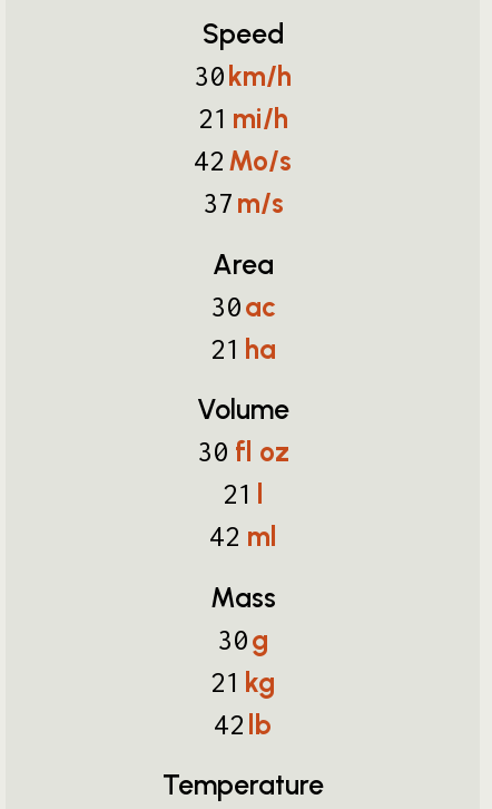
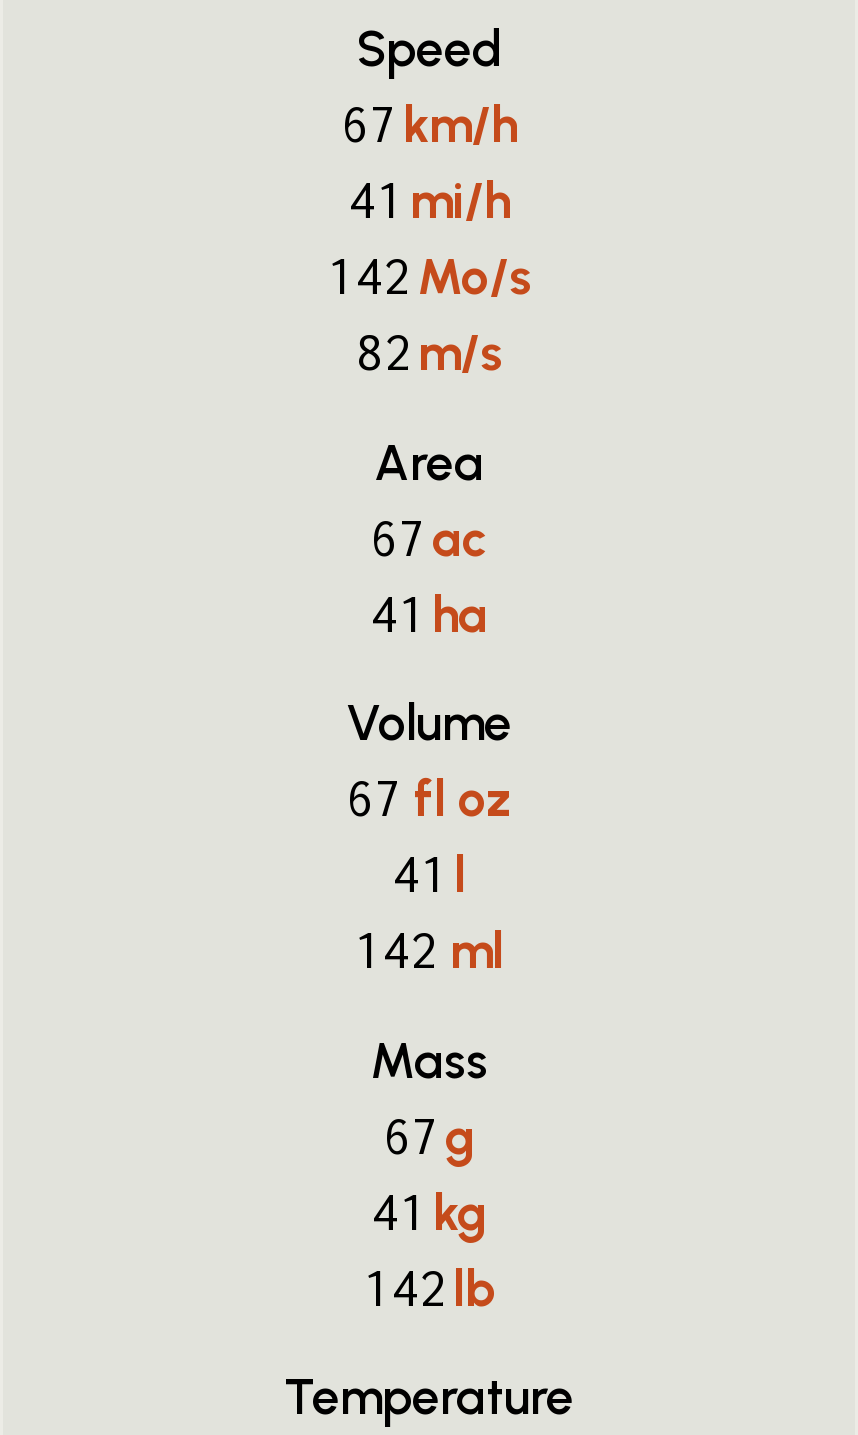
- 30 km/h
+ 67 km/h

- 21 mi/h
+ 41 mi/h

- 42 Mo/s
+ 142 Mo/s

- 37 m/s
+ 82 m/s

- 30 ac
+ 67 ac

- 21 ha
+ 41 ha

- 30 fl oz
+ 67 fl oz

- 21 l
+ 41 l

- 42 ml
+ 142 ml

- 30 g
+ 67 g

- 21 kg
+ 41 kg

- 42 lb
+ 142 lb
